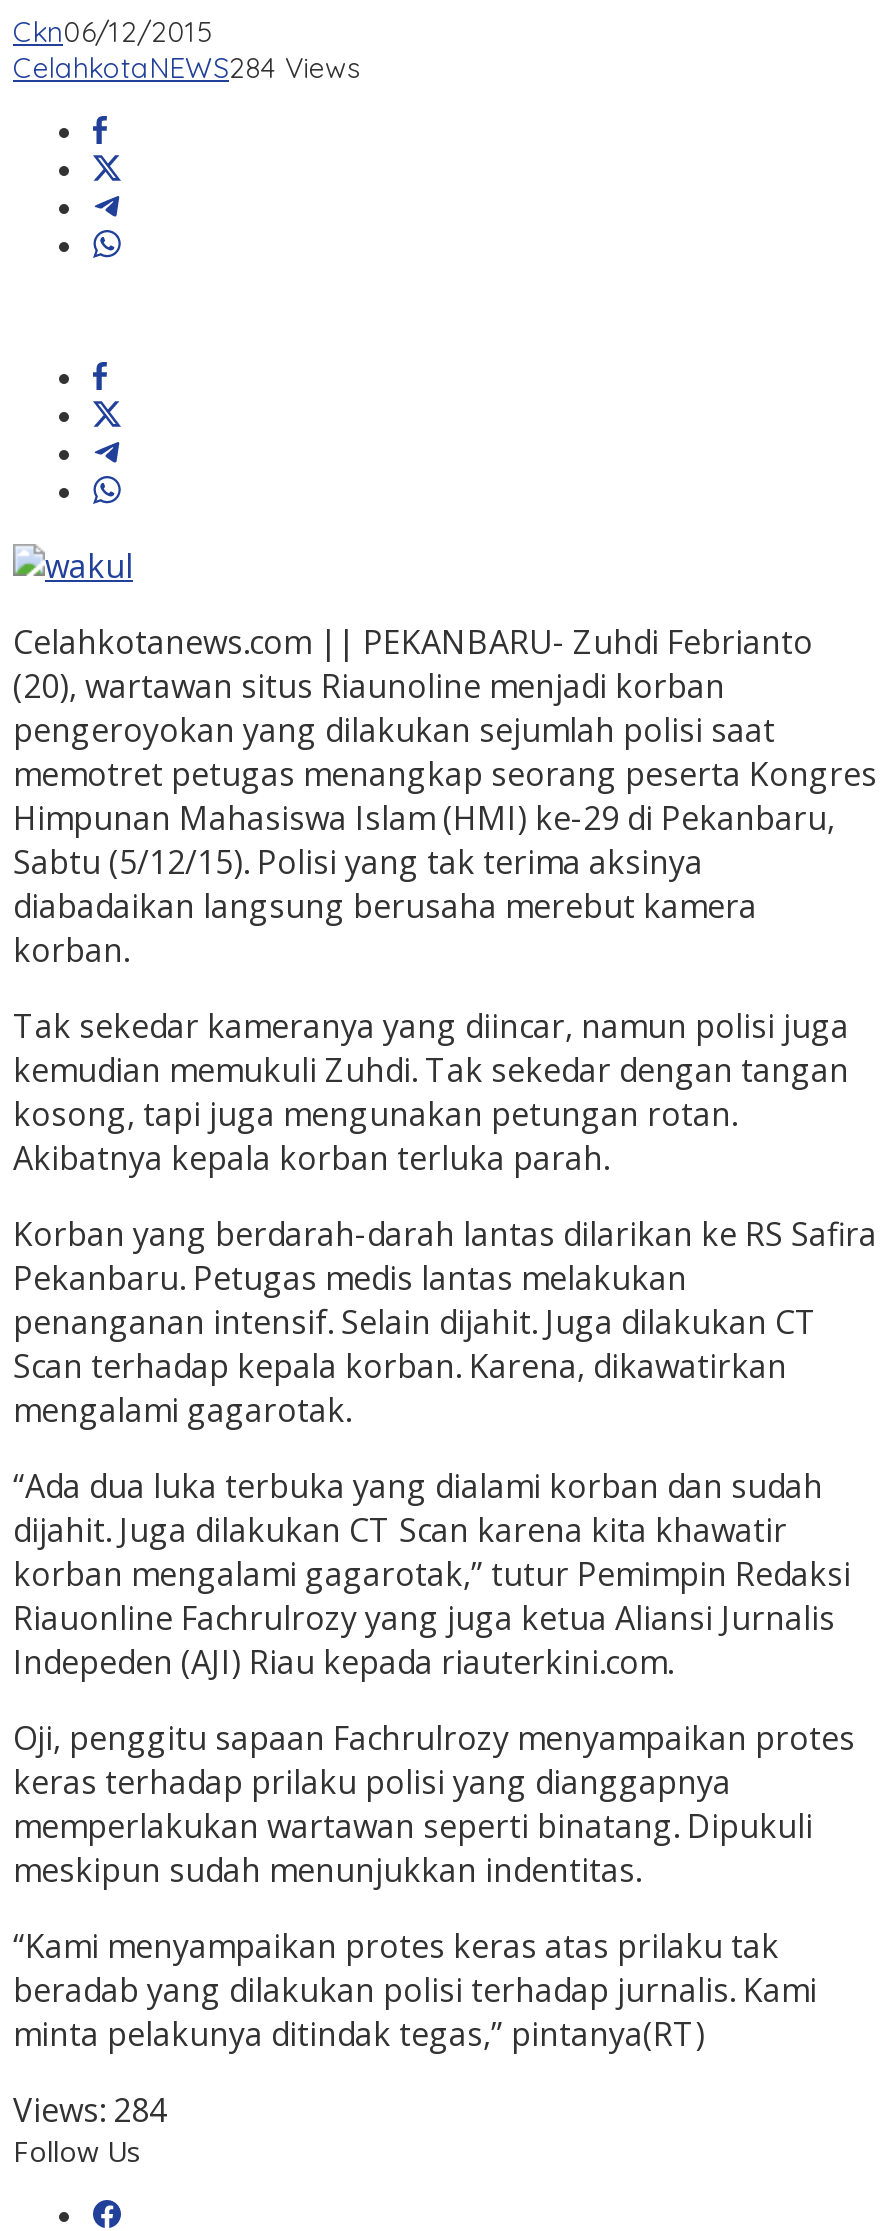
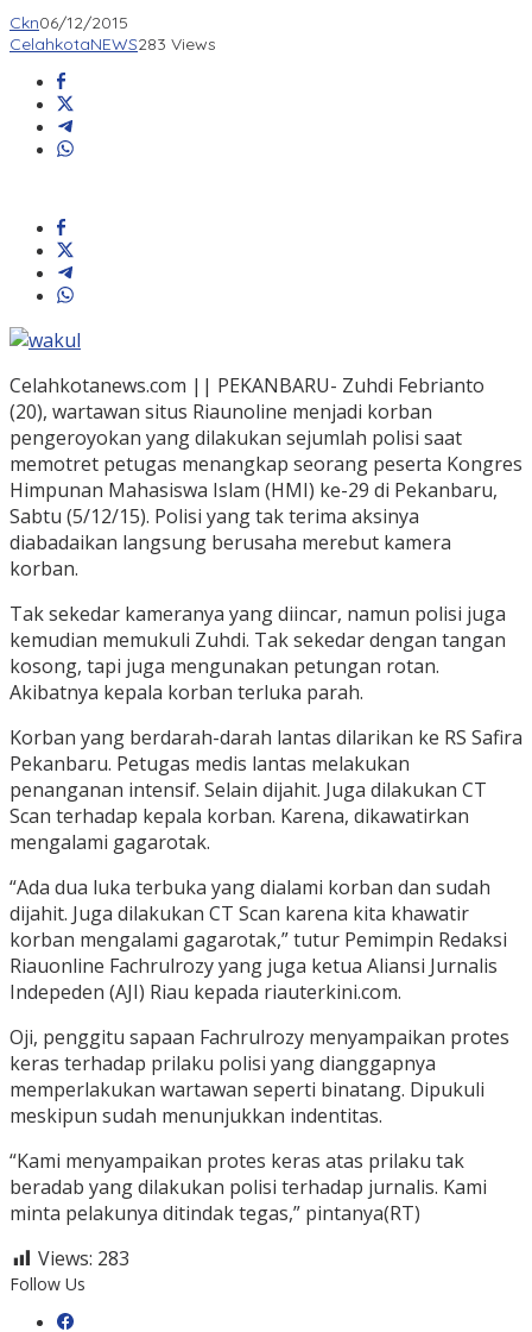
- CelahkotaNEWS284 Views
+ CelahkotaNEWS283 Views

- Views: 284
+ Views: 283
